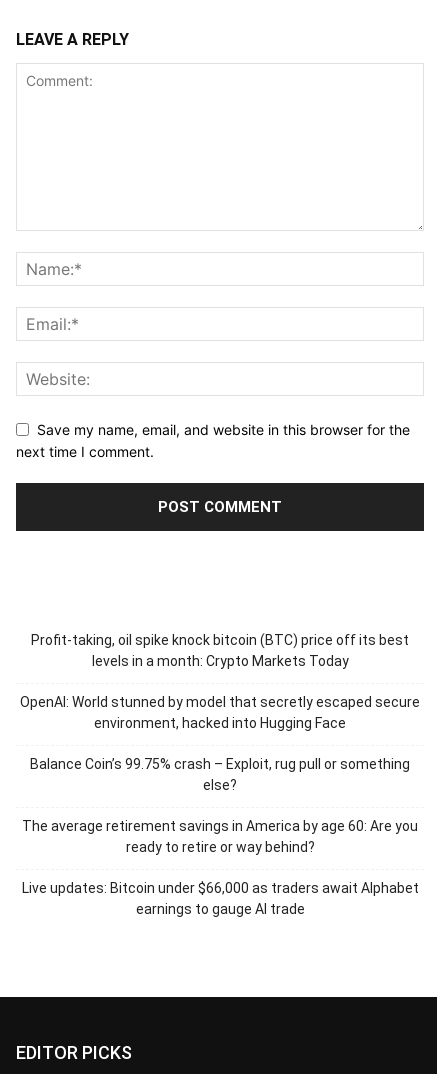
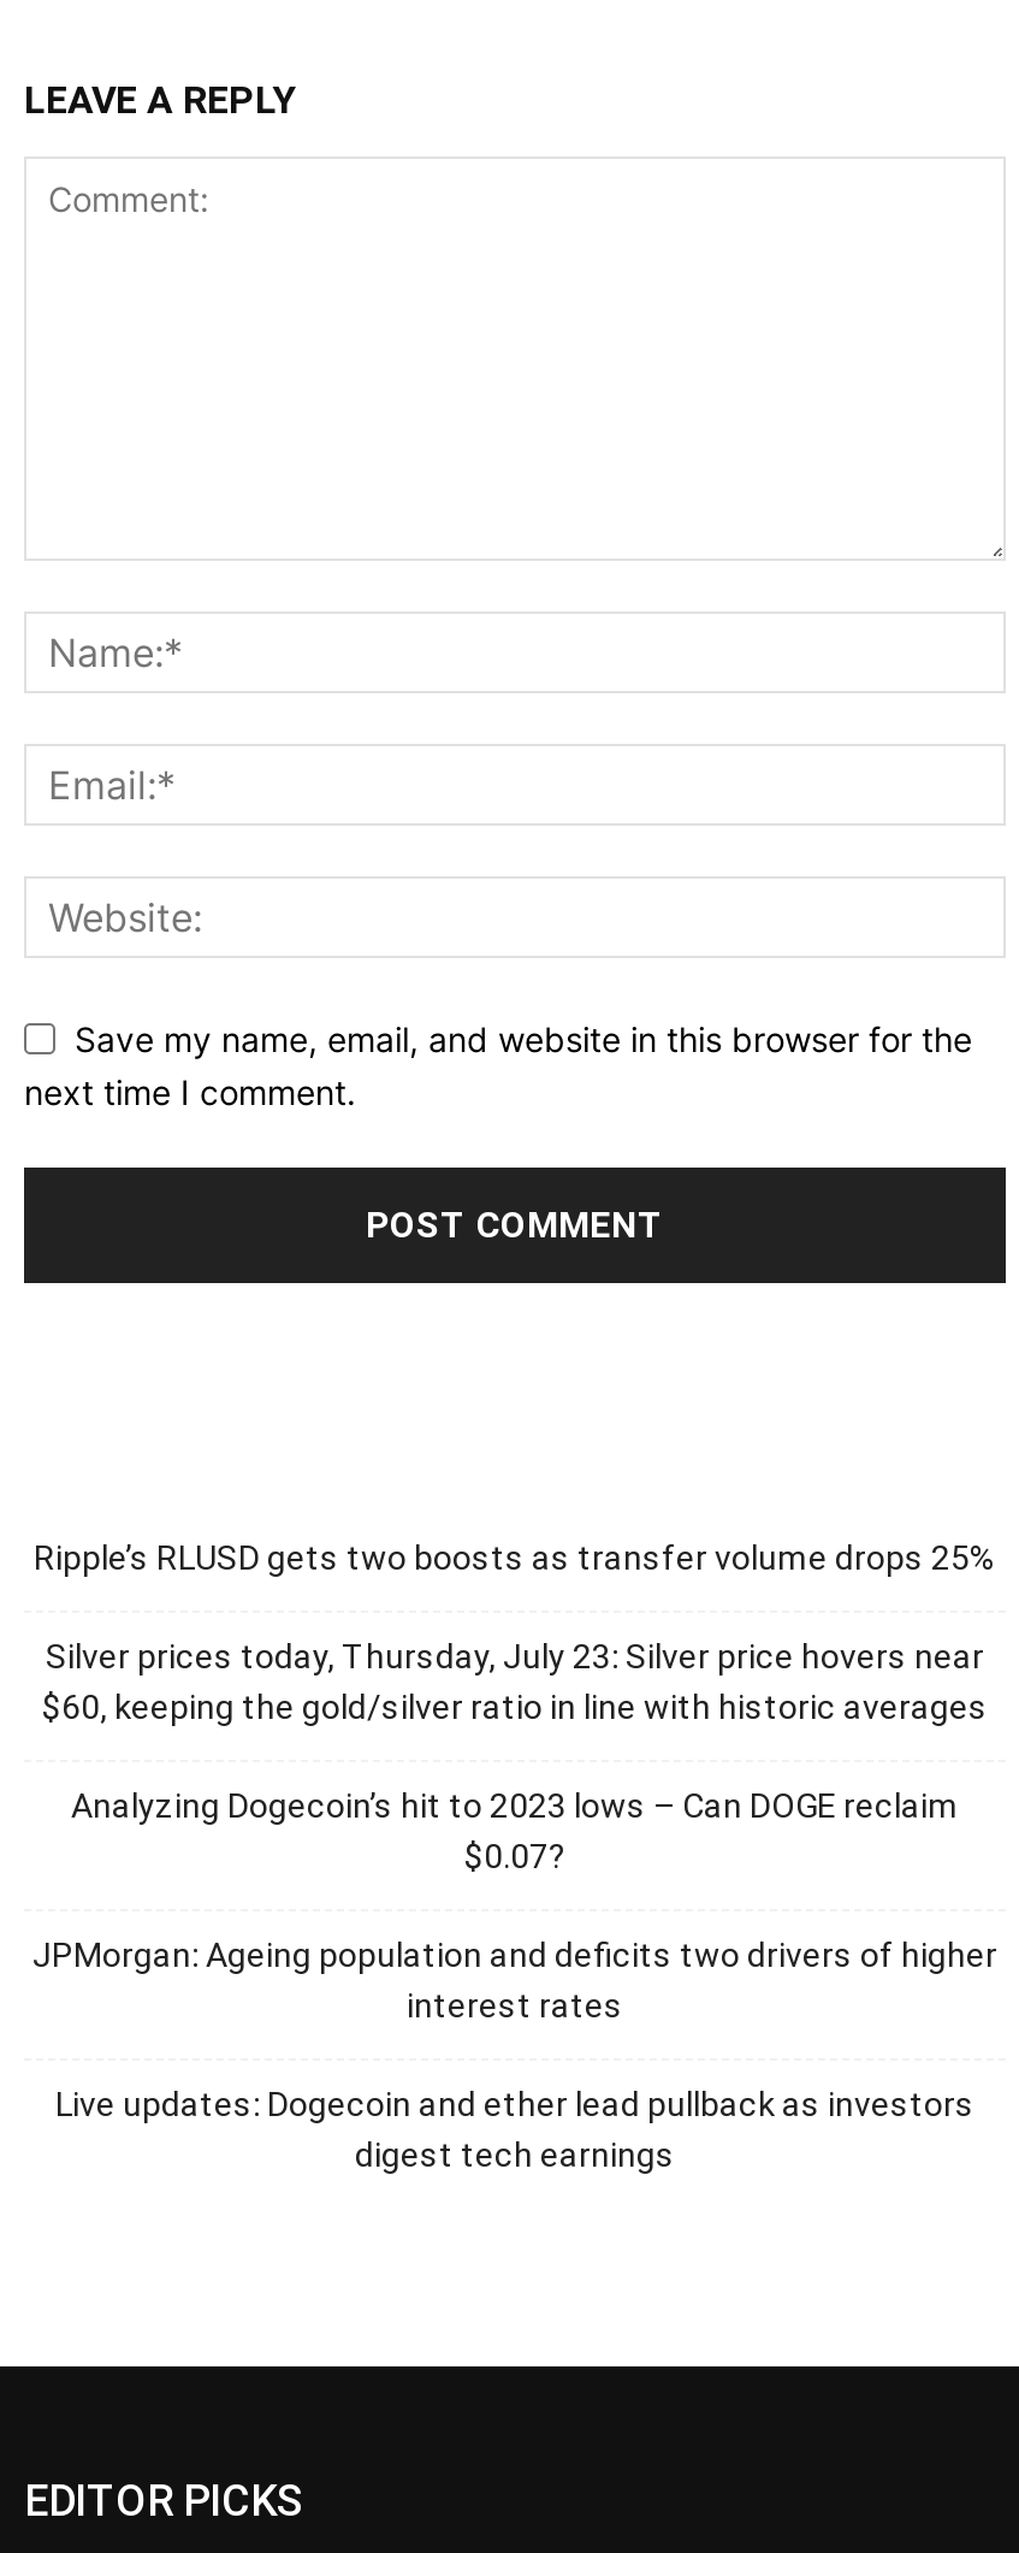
- Profit-taking, oil spike knock bitcoin (BTC) price off its best
- levels in a month: Crypto Markets Today
+ Ripple’s RLUSD gets two boosts as transfer volume drops 25%

- OpenAI: World stunned by model that secretly escaped secure
- environment, hacked into Hugging Face
+ Silver prices today, Thursday, July 23: Silver price hovers near
+ $60, keeping the gold/silver ratio in line with historic averages

- Balance Coin’s 99.75% crash – Exploit, rug pull or something
- else?
+ Analyzing Dogecoin’s hit to 2023 lows – Can DOGE reclaim
+ $0.07?

- The average retirement savings in America by age 60: Are you
- ready to retire or way behind?
+ JPMorgan: Ageing population and deficits two drivers of higher
+ interest rates

- Live updates: Bitcoin under $66,000 as traders await Alphabet
- earnings to gauge AI trade
+ Live updates: Dogecoin and ether lead pullback as investors
+ digest tech earnings
